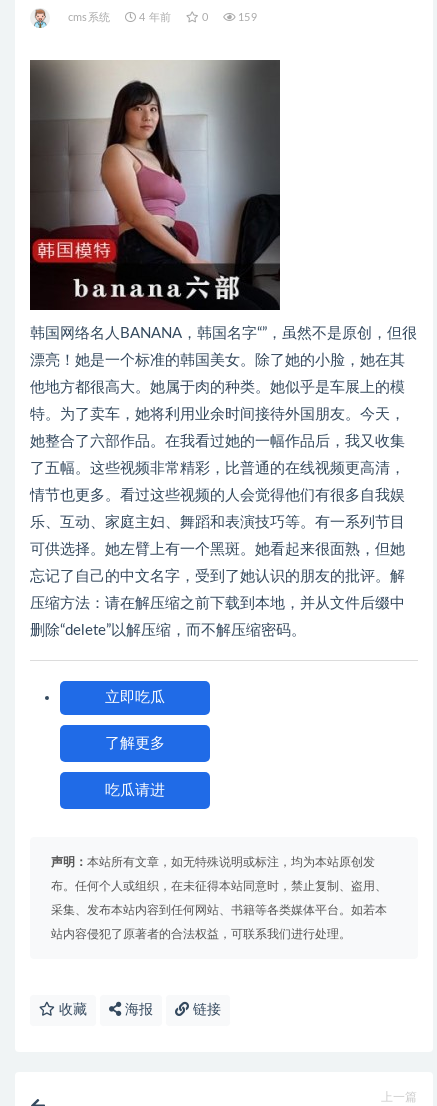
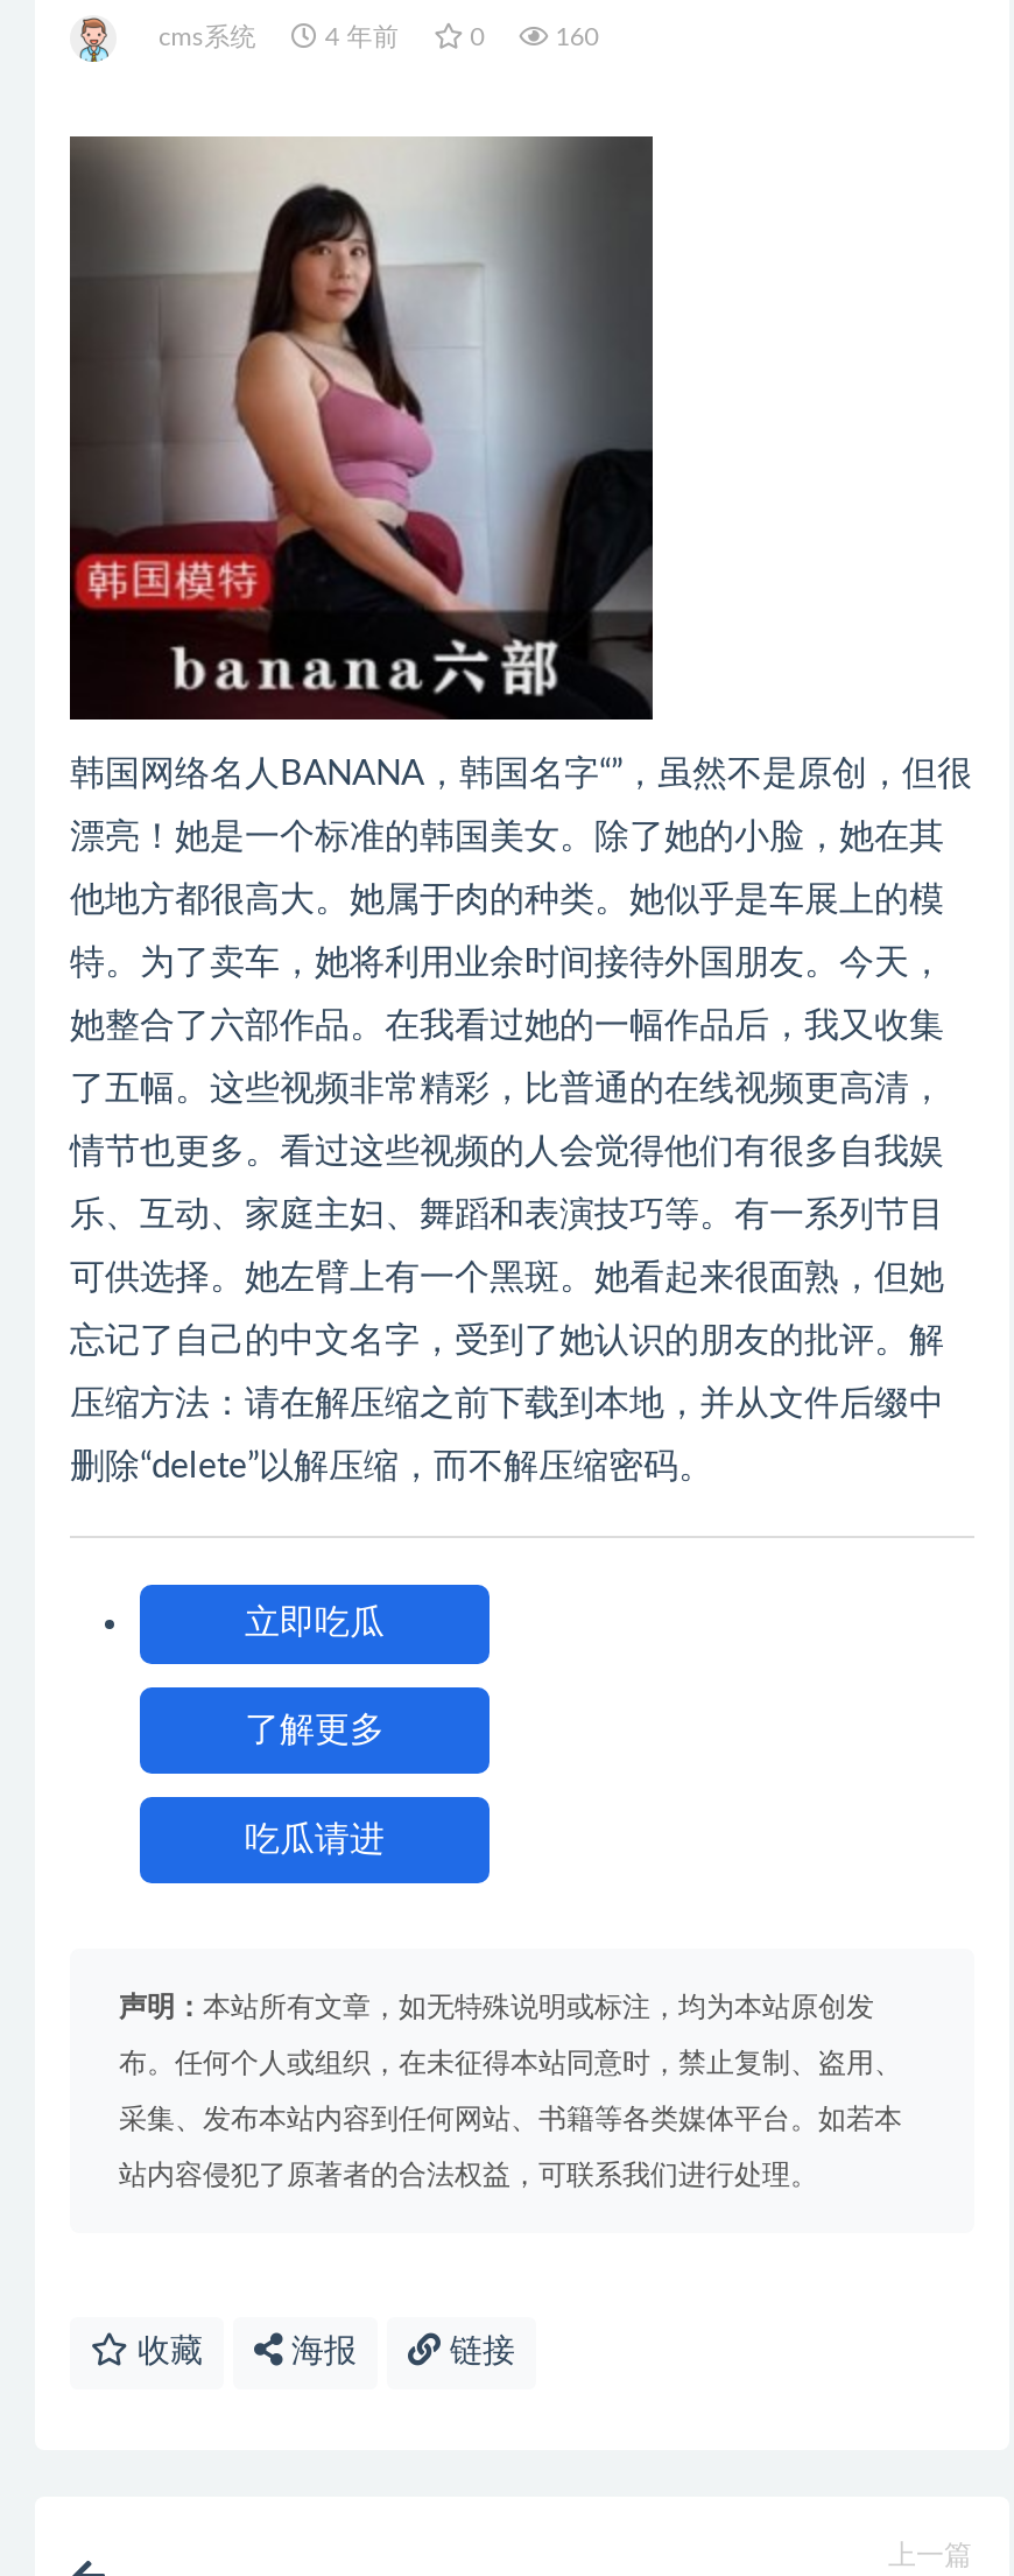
- 159
+ 160
